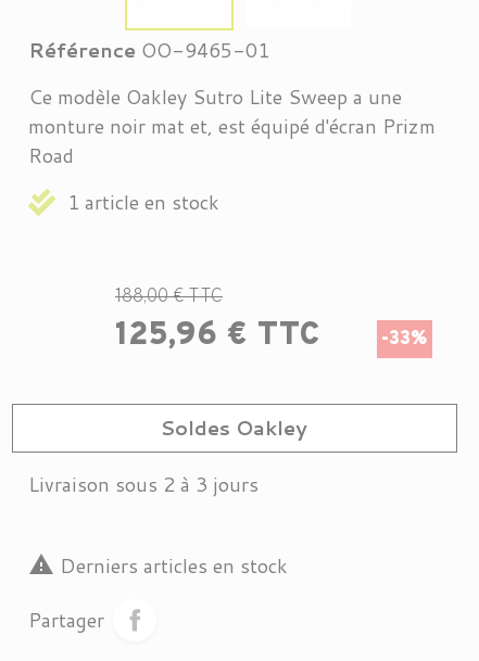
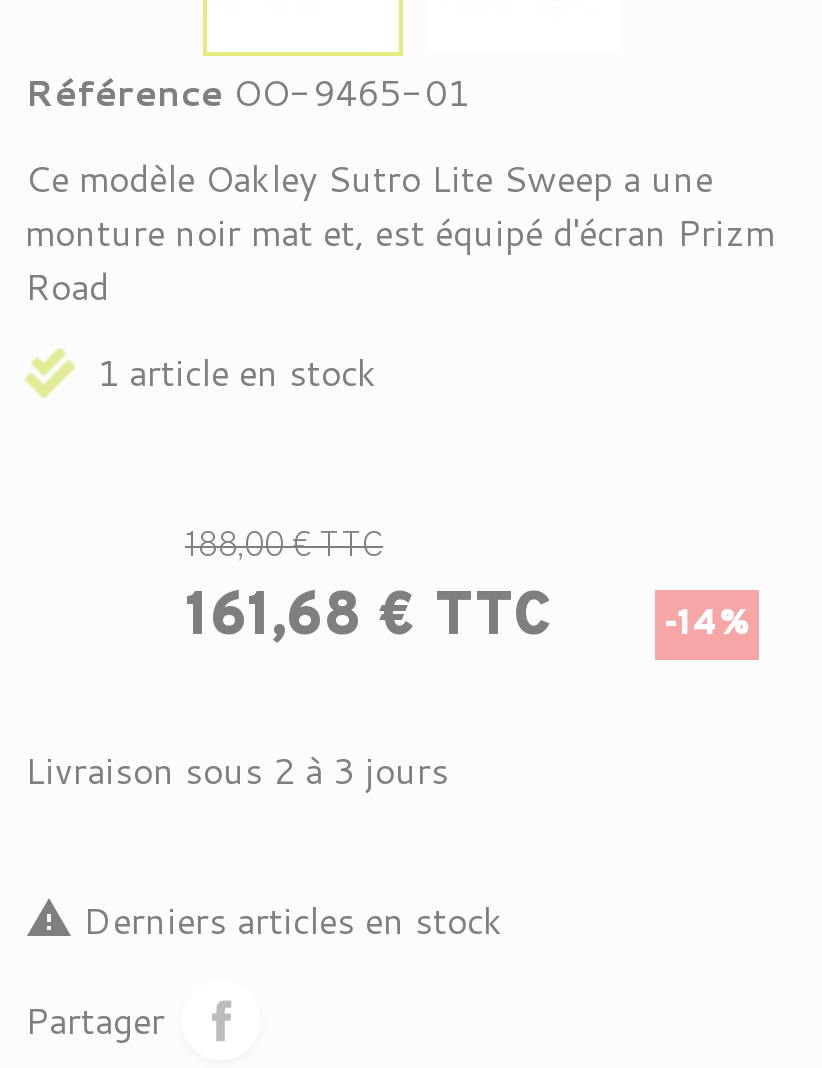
- 125,96 € TTC
- -33%
- Soldes Oakley
+ 161,68 € TTC
+ -14%
